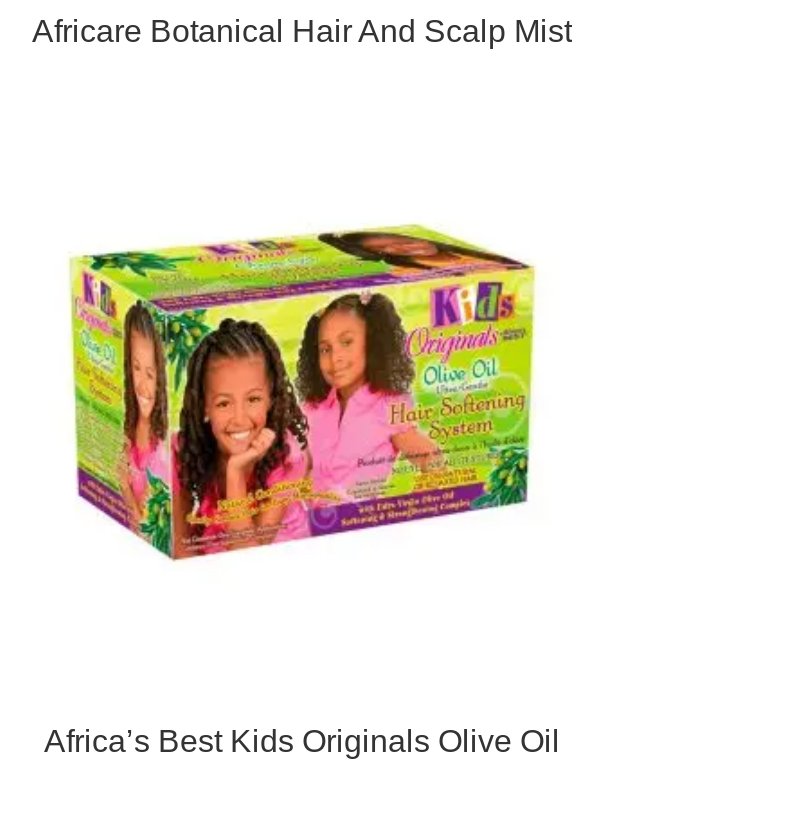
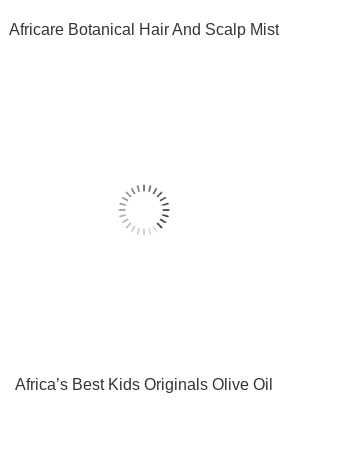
- [image]
